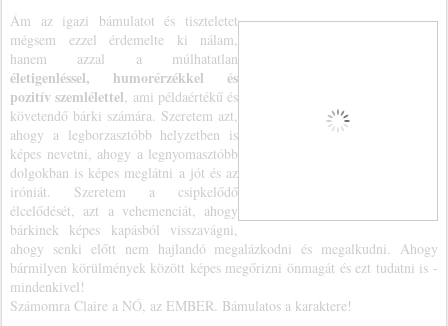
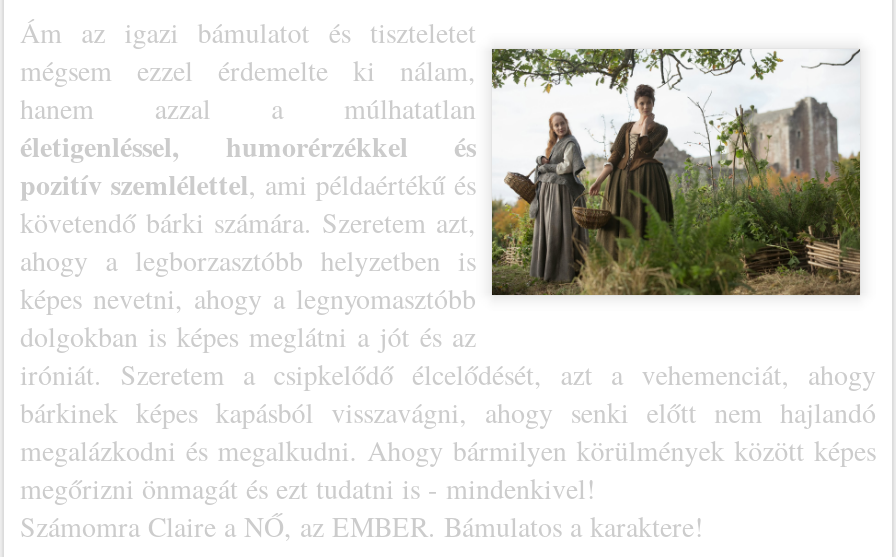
+ [image]
